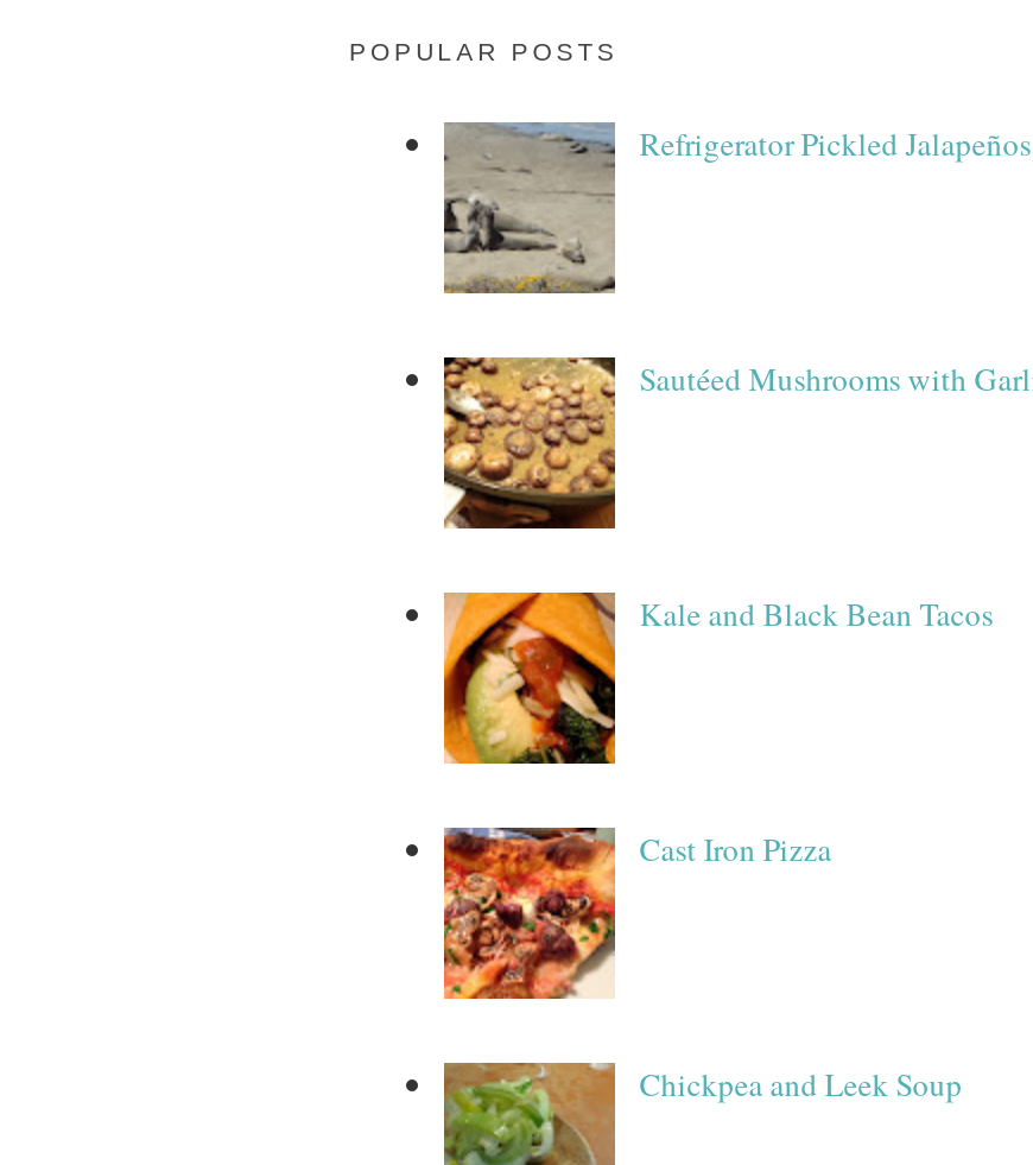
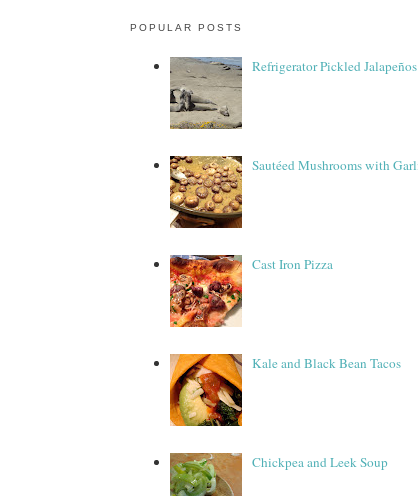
moved down: [image] | Kale and Black Bean Tacos

moved up: [image] | Cast Iron Pizza
